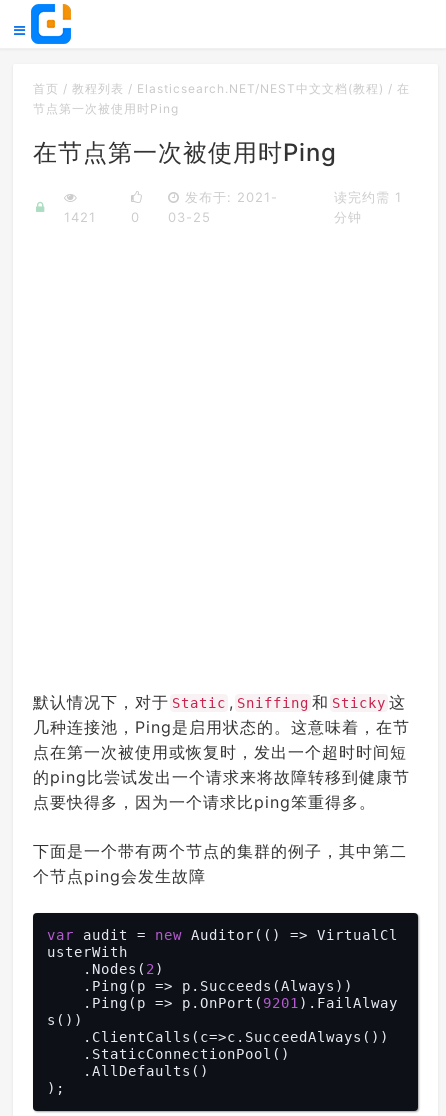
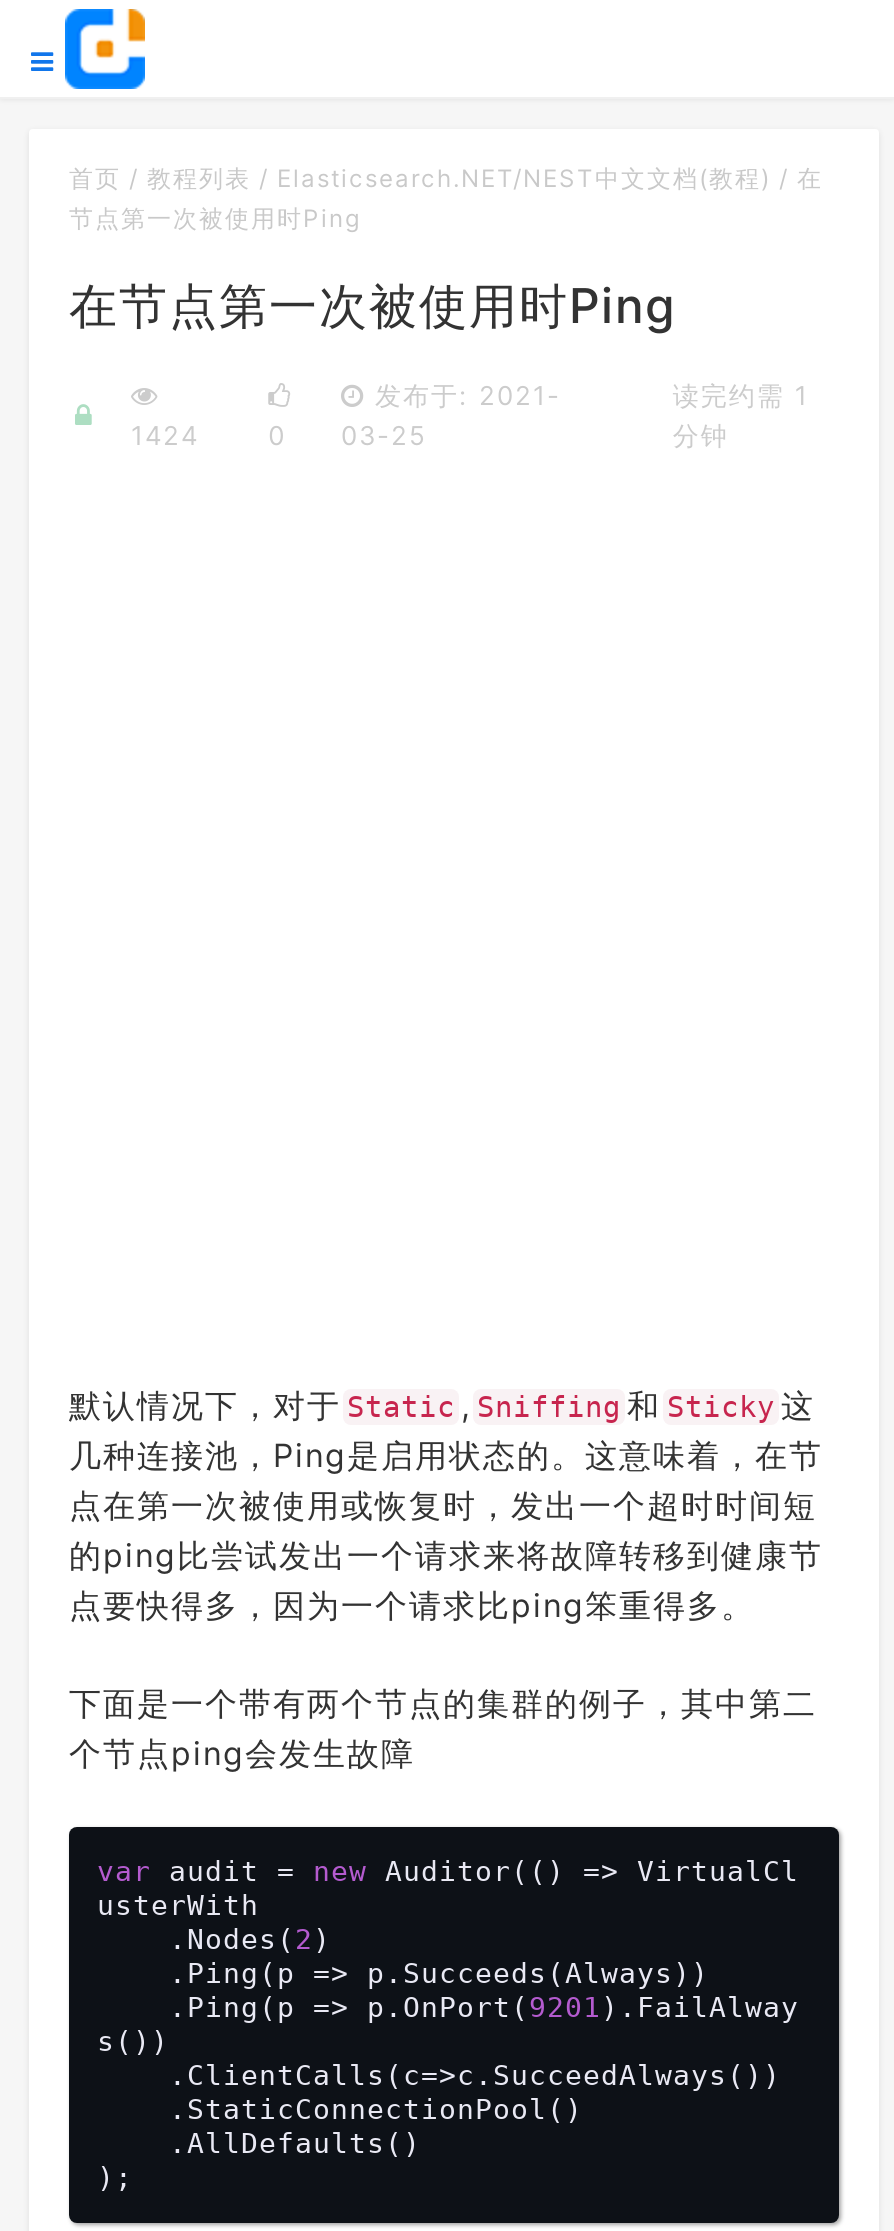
- 1421
+ 1424
